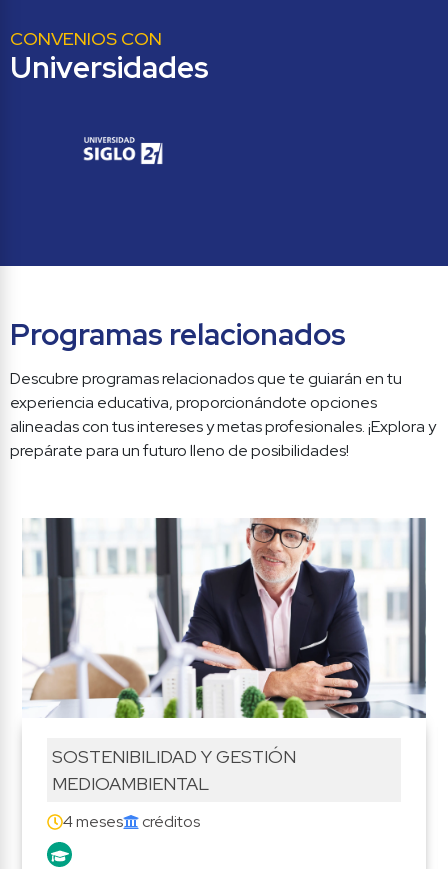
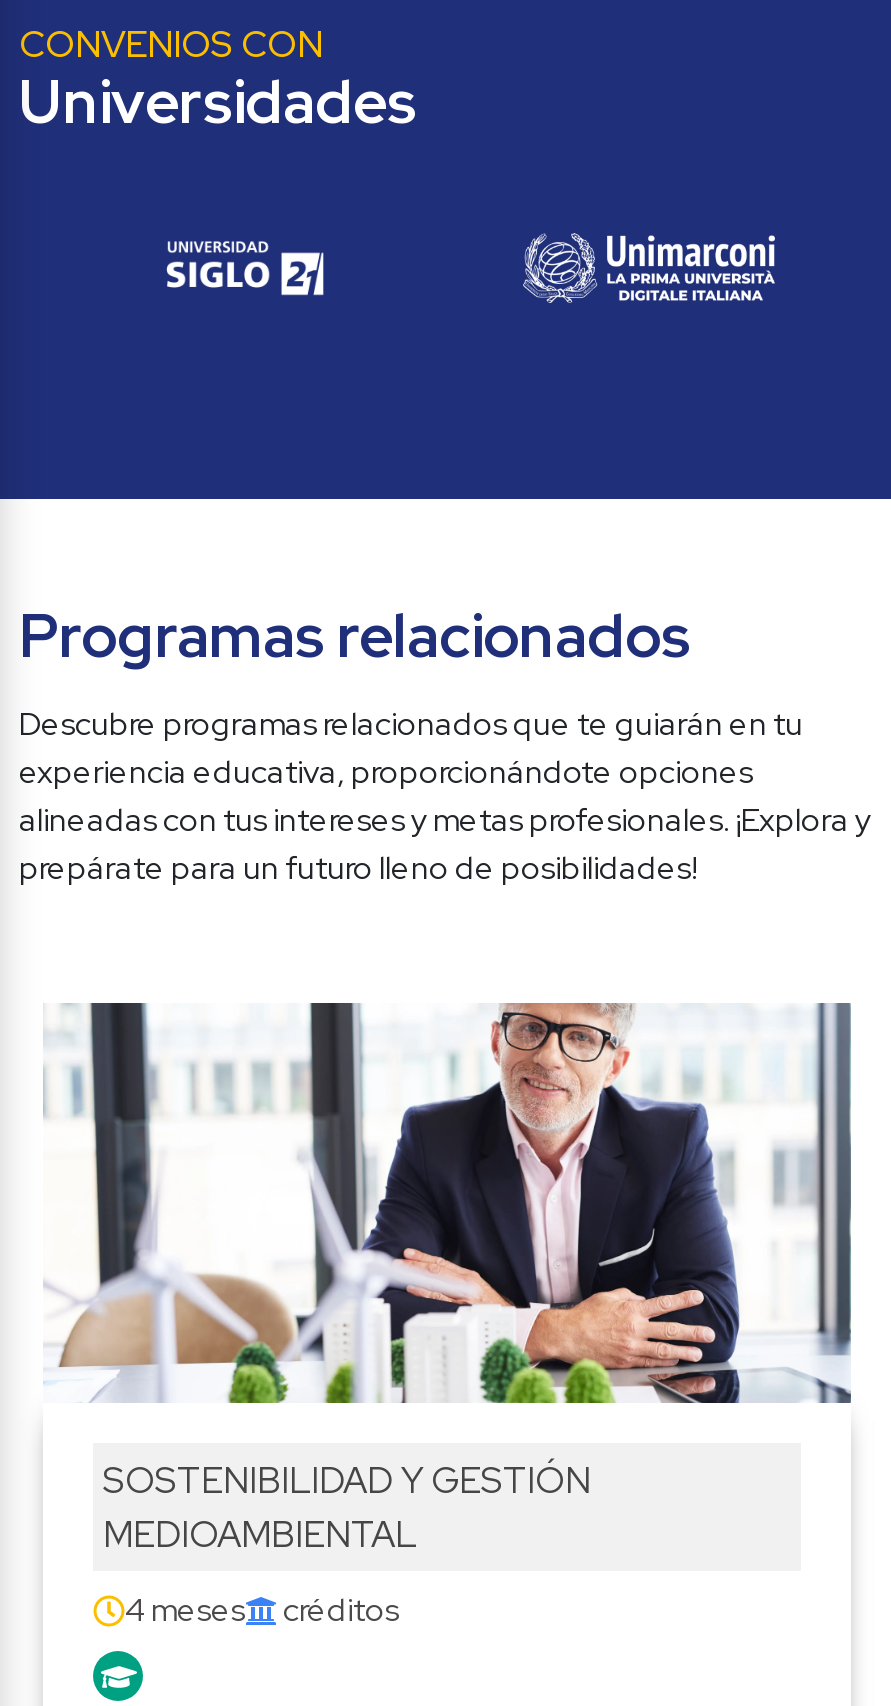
+ [image]
